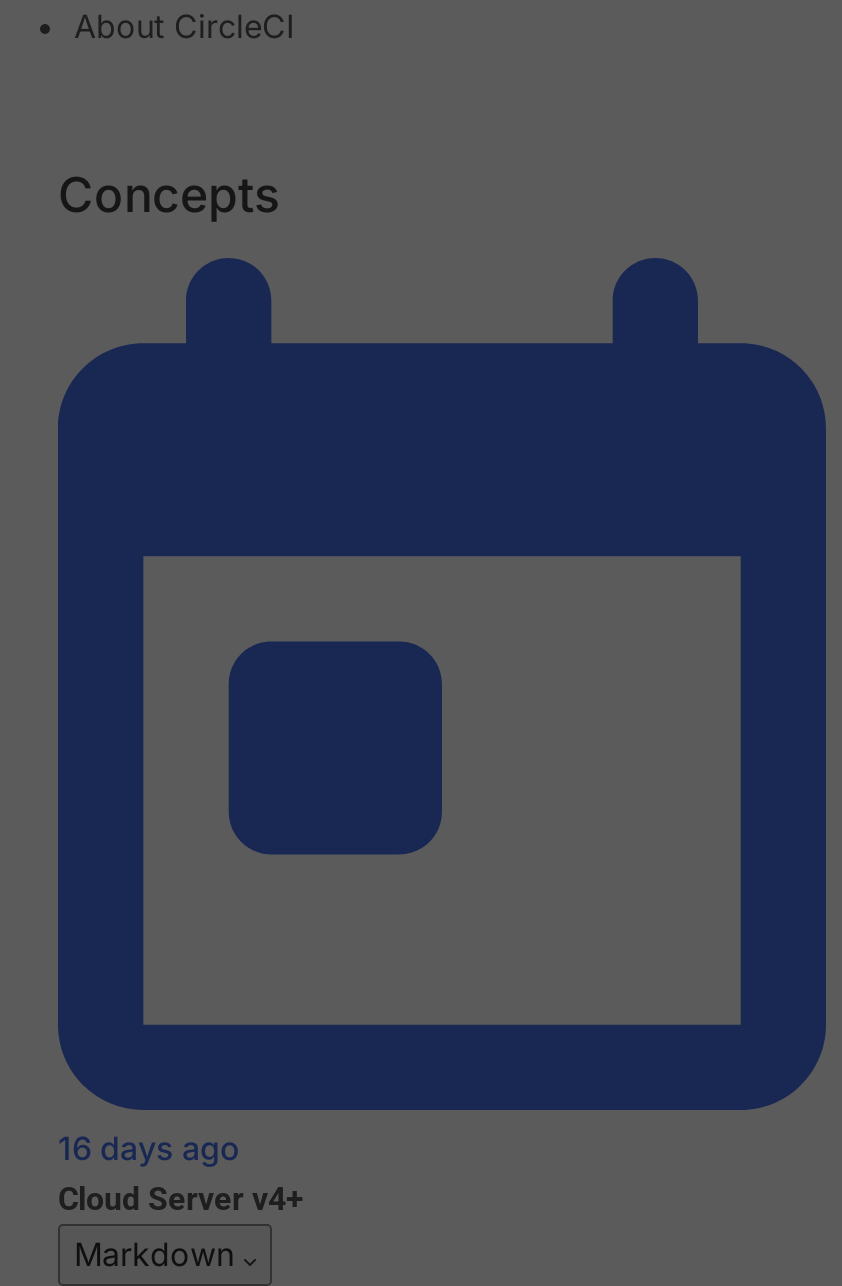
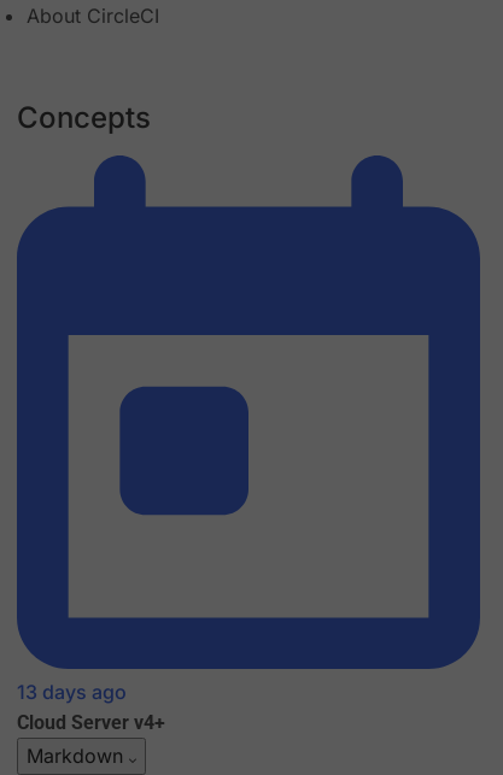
- 16 days ago
+ 13 days ago
